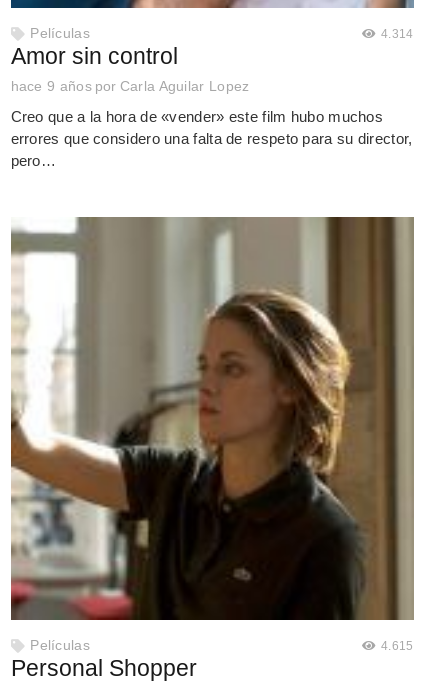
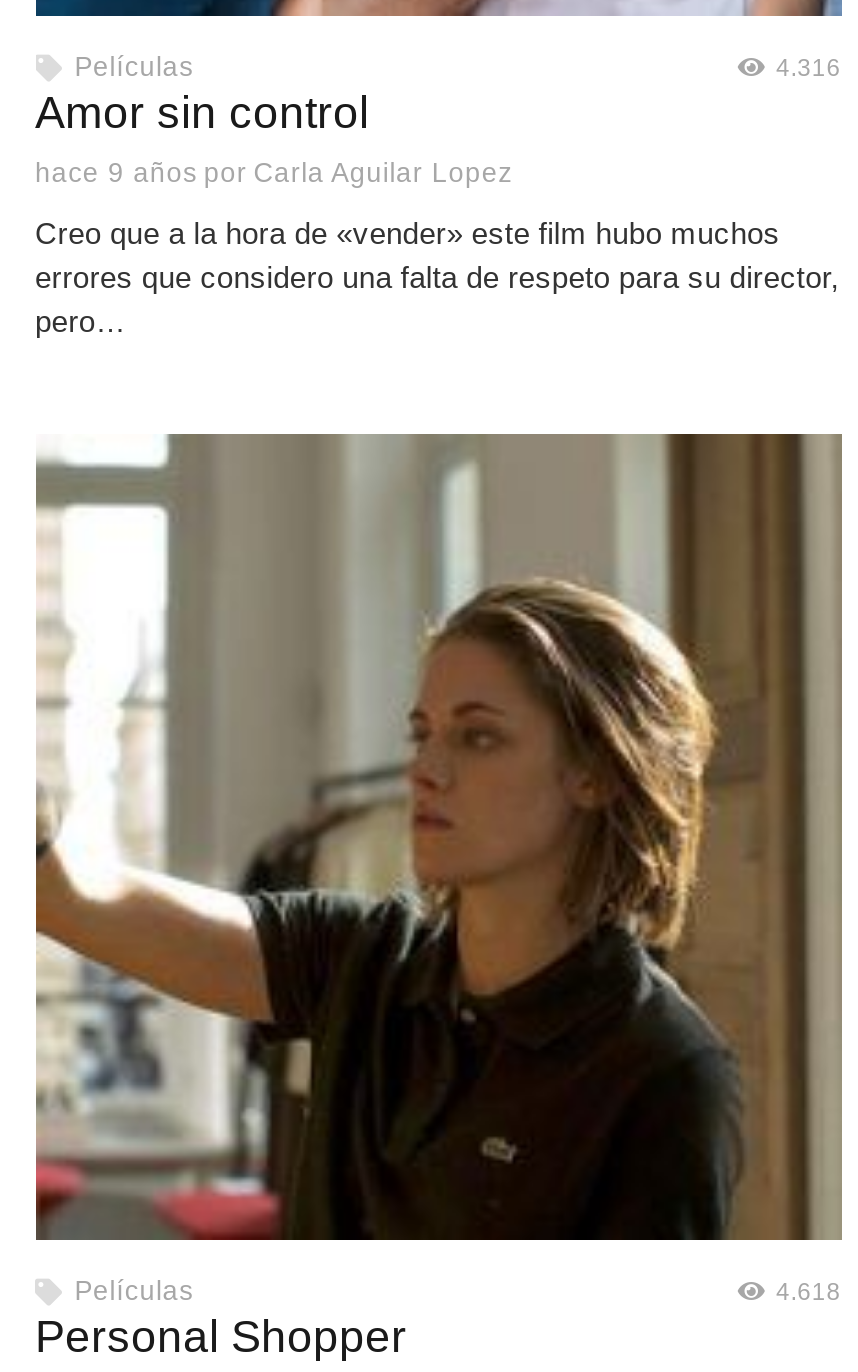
- 4.314
+ 4.316

- 4.615
+ 4.618
